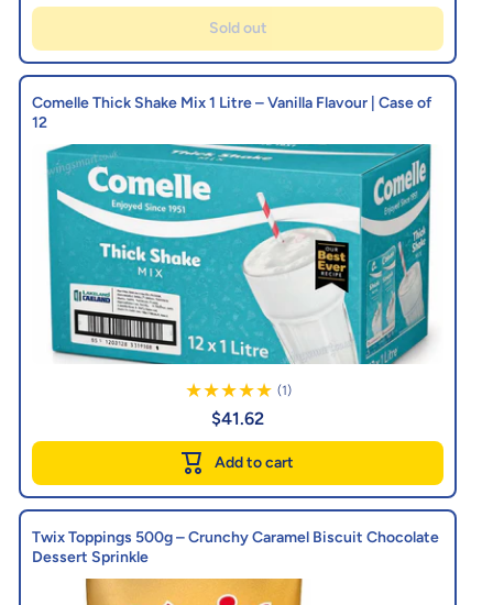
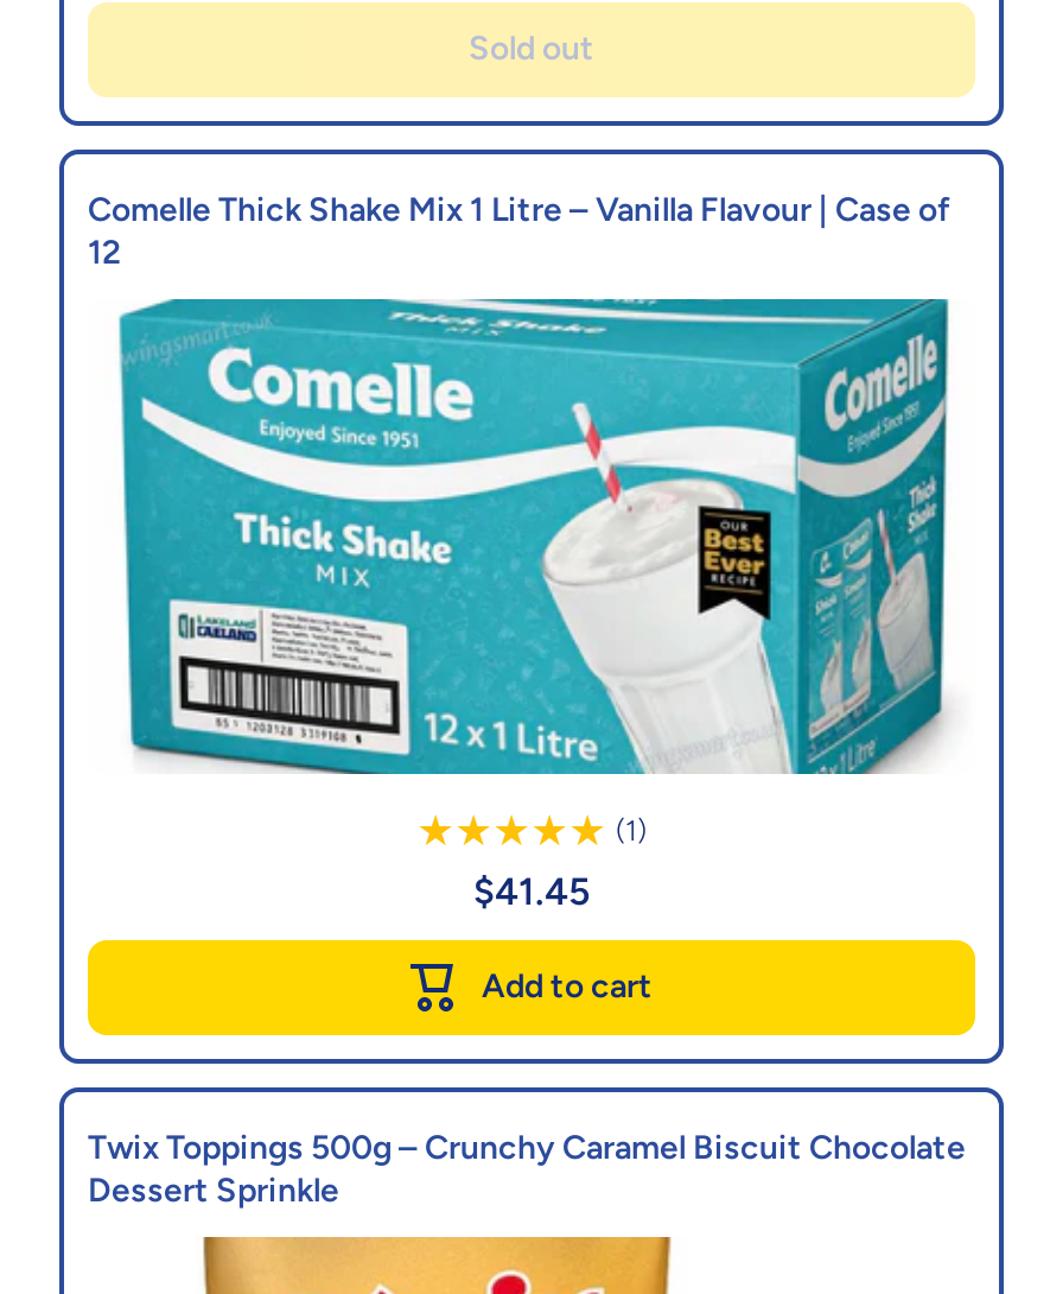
- $41.62
+ $41.45
